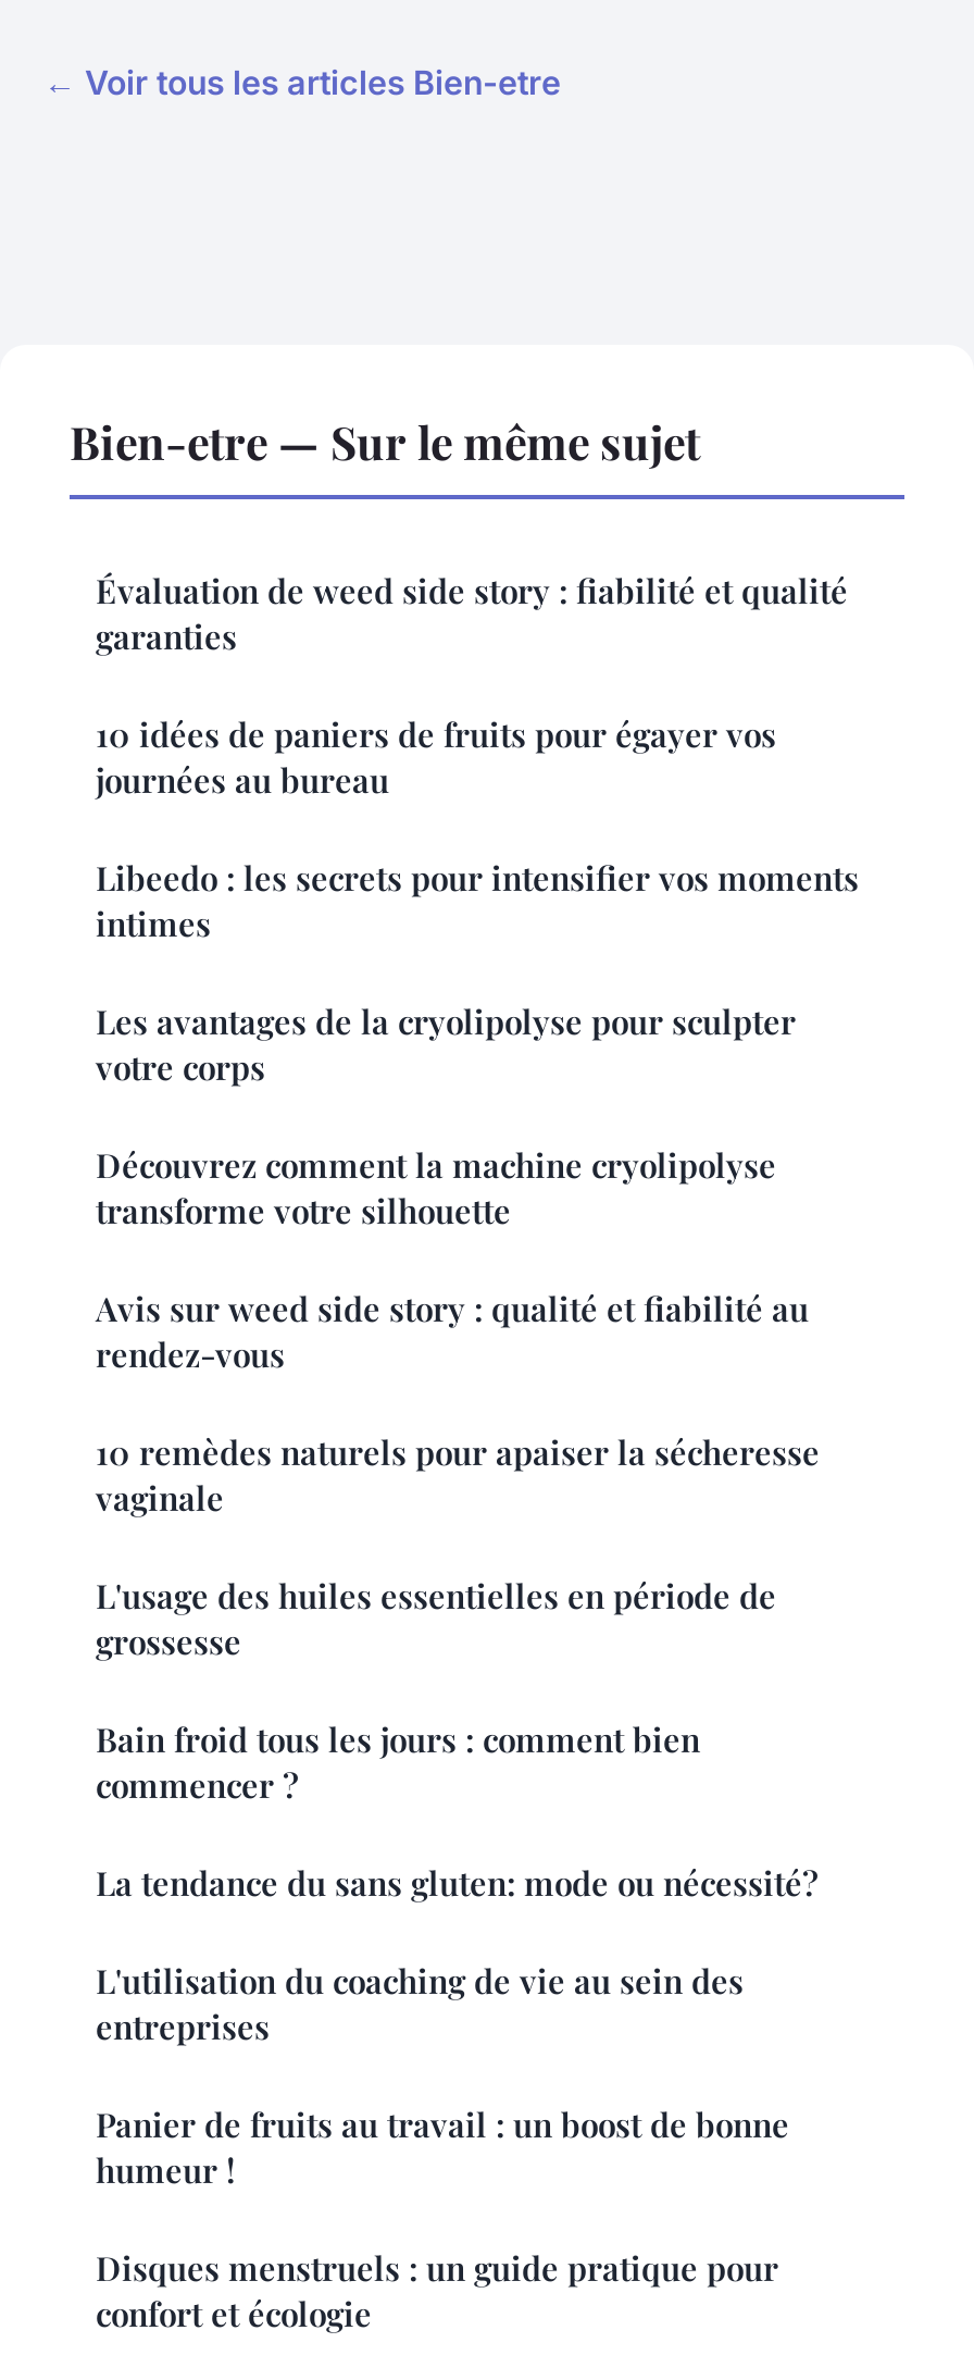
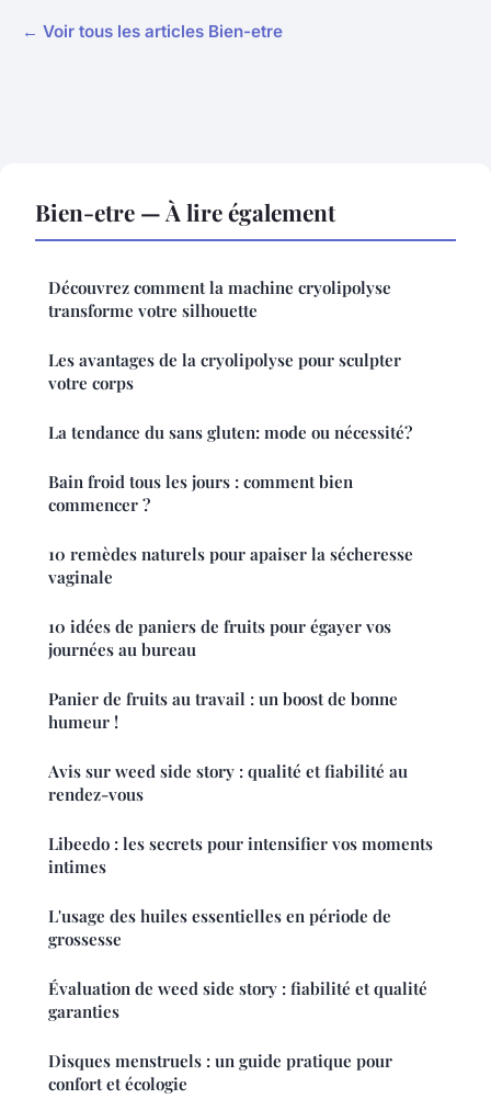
- Bien-etre — Sur le même sujet
+ Bien-etre — À lire également

moved down: Évaluation de weed side story : fiabilité et qualité | garanties

moved down: 10 idées de paniers de fruits pour égayer vos | journées au bureau

moved down: Libeedo : les secrets pour intensifier vos moments | intimes

moved down: Les avantages de la cryolipolyse pour sculpter | votre corps

moved up: Découvrez comment la machine cryolipolyse | transforme votre silhouette

moved down: Avis sur weed side story : qualité et fiabilité au | rendez-vous

moved down: 10 remèdes naturels pour apaiser la sécheresse | vaginale

moved down: L'usage des huiles essentielles en période de | grossesse

moved up: Bain froid tous les jours : comment bien | commencer ?

moved up: La tendance du sans gluten: mode ou nécessité?

- L'utilisation du coaching de vie au sein des
- entreprises

moved up: Panier de fruits au travail : un boost de bonne | humeur !
